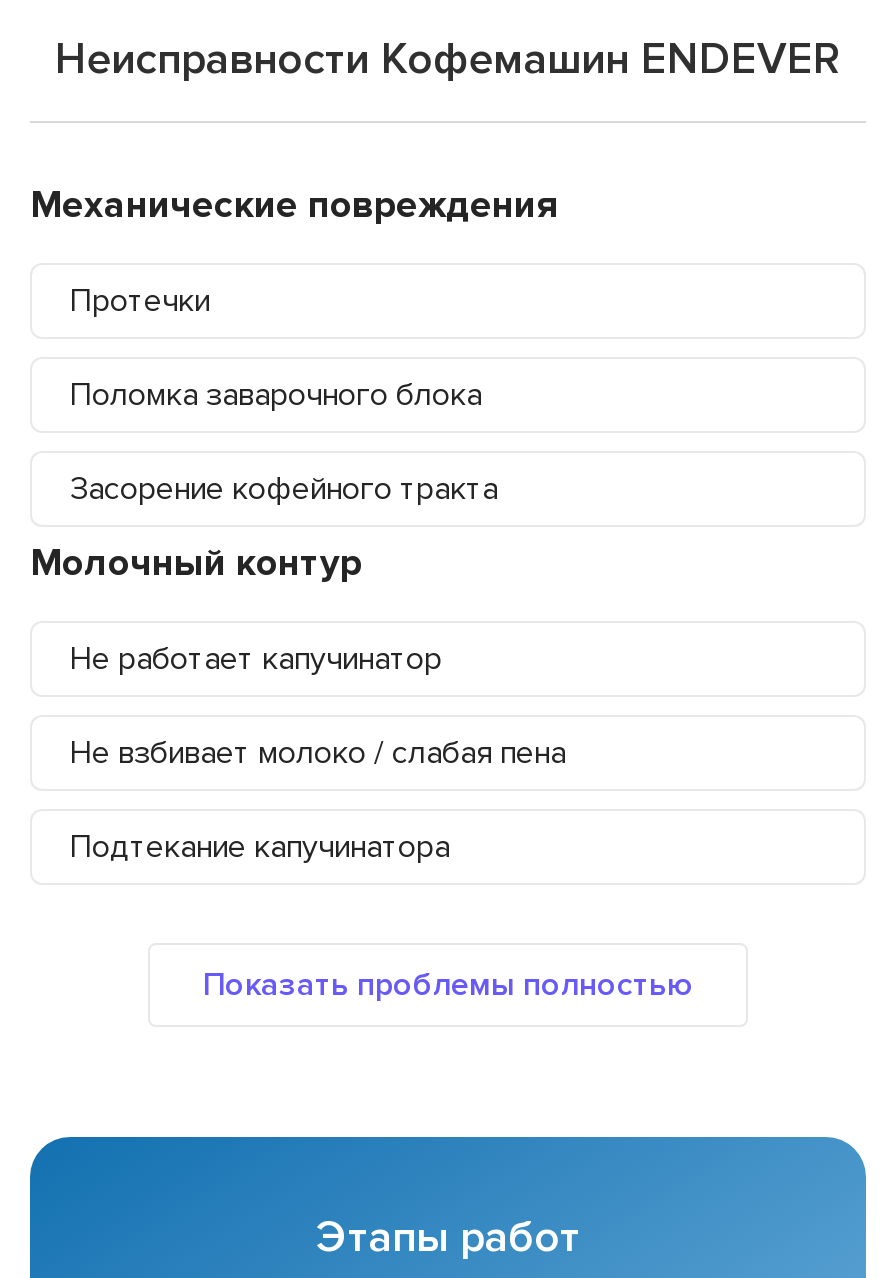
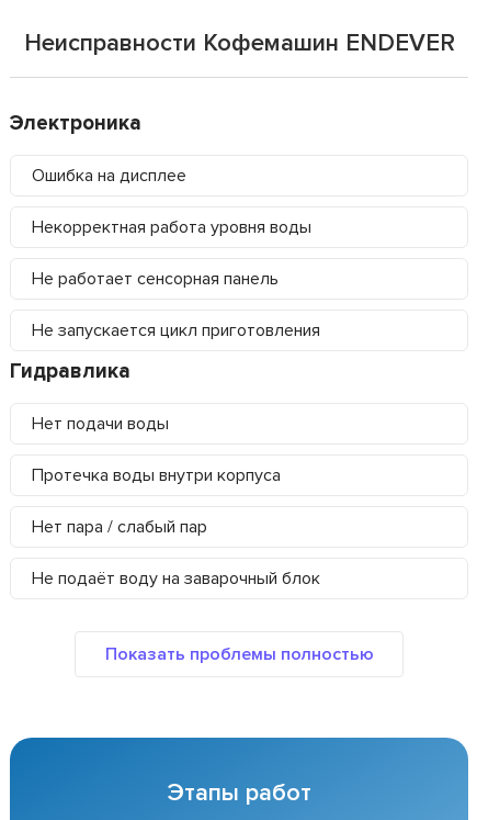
- Механические повреждения
- Протечки
- Поломка заварочного блока
- Засорение кофейного тракта
- Молочный контур
- Не работает капучинатор
- Не взбивает молоко / слабая пена
- Подтекание капучинатора
+ Электроника
+ Ошибка на дисплее
+ Некорректная работа уровня воды
+ Не работает сенсорная панель
+ Не запускается цикл приготовления
+ Гидравлика
+ Нет подачи воды
+ Протечка воды внутри корпуса
+ Нет пара / слабый пар
+ Не подаёт воду на заварочный блок
